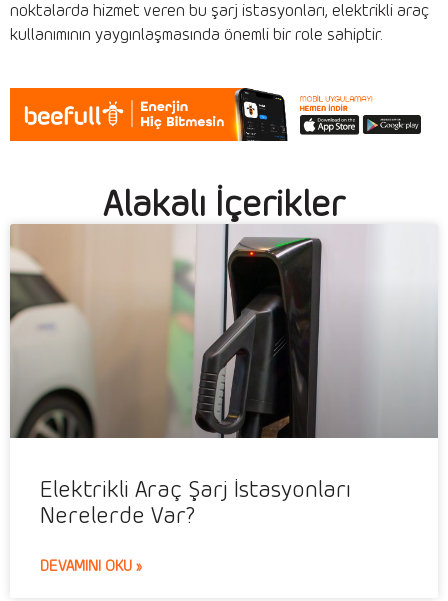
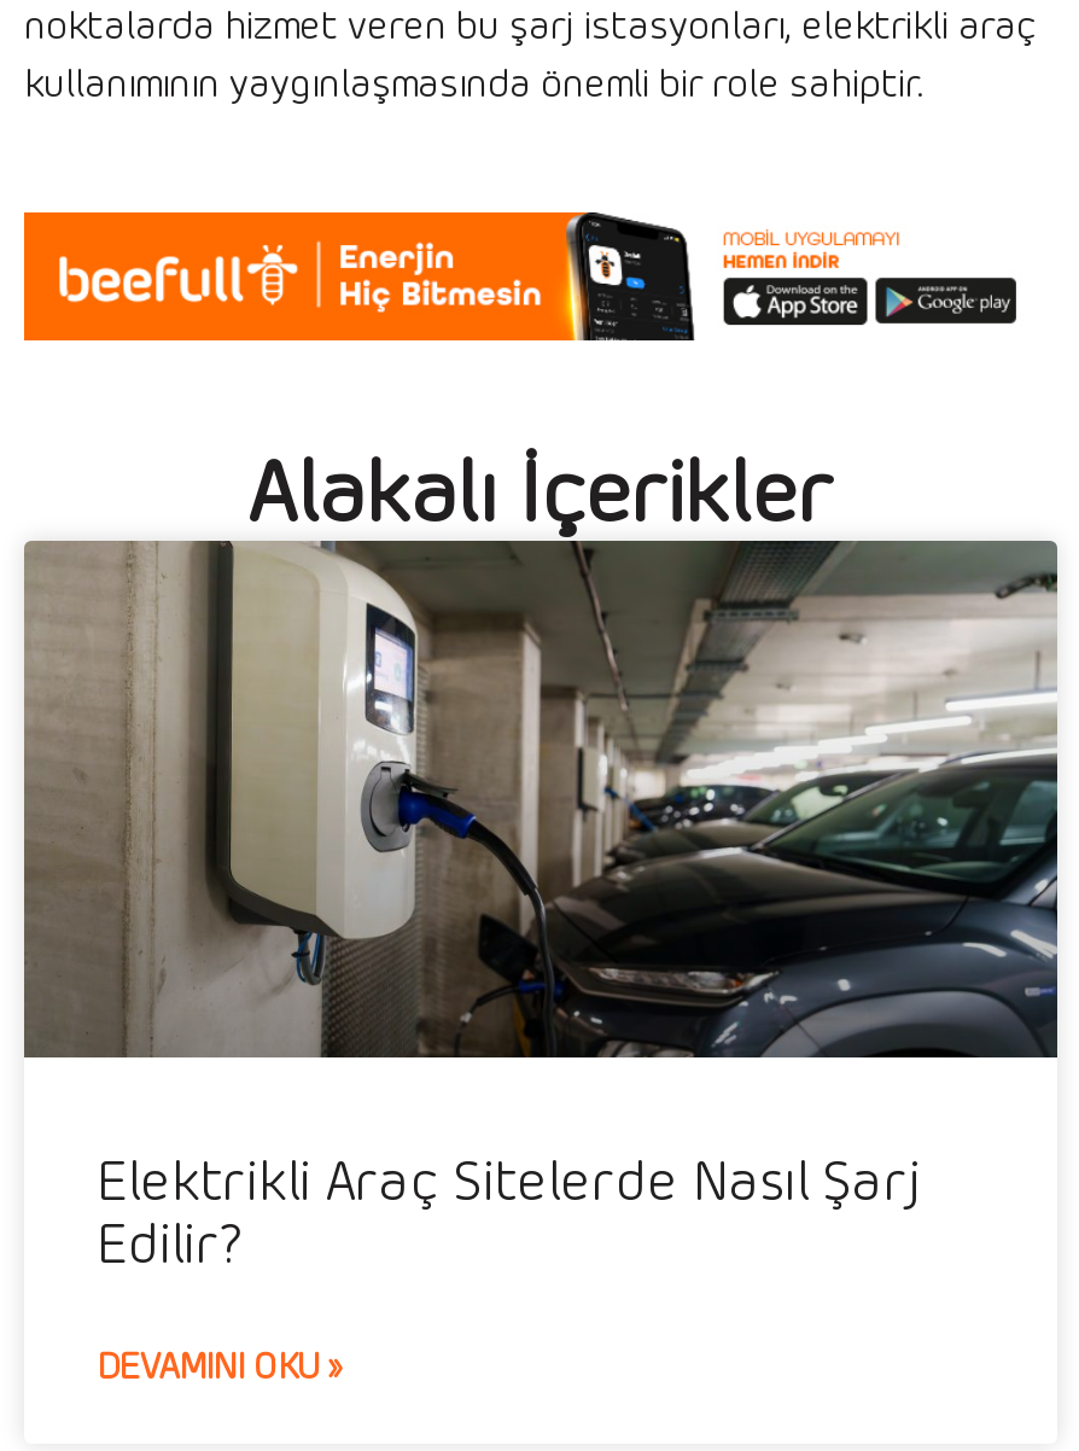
- [image]
+ [image]

- Elektrikli Araç Şarj İstasyonları
- Nerelerde Var?
+ Elektrikli Araç Sitelerde Nasıl Şarj
+ Edilir?
